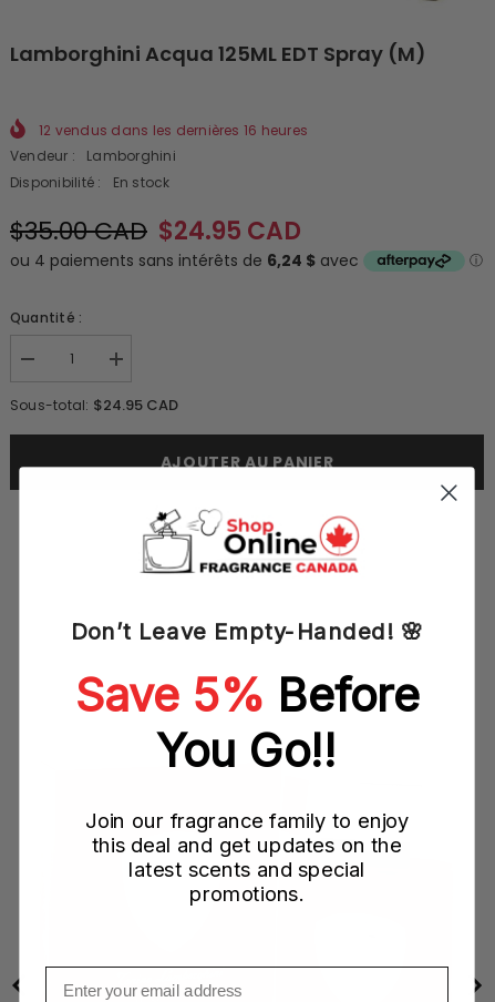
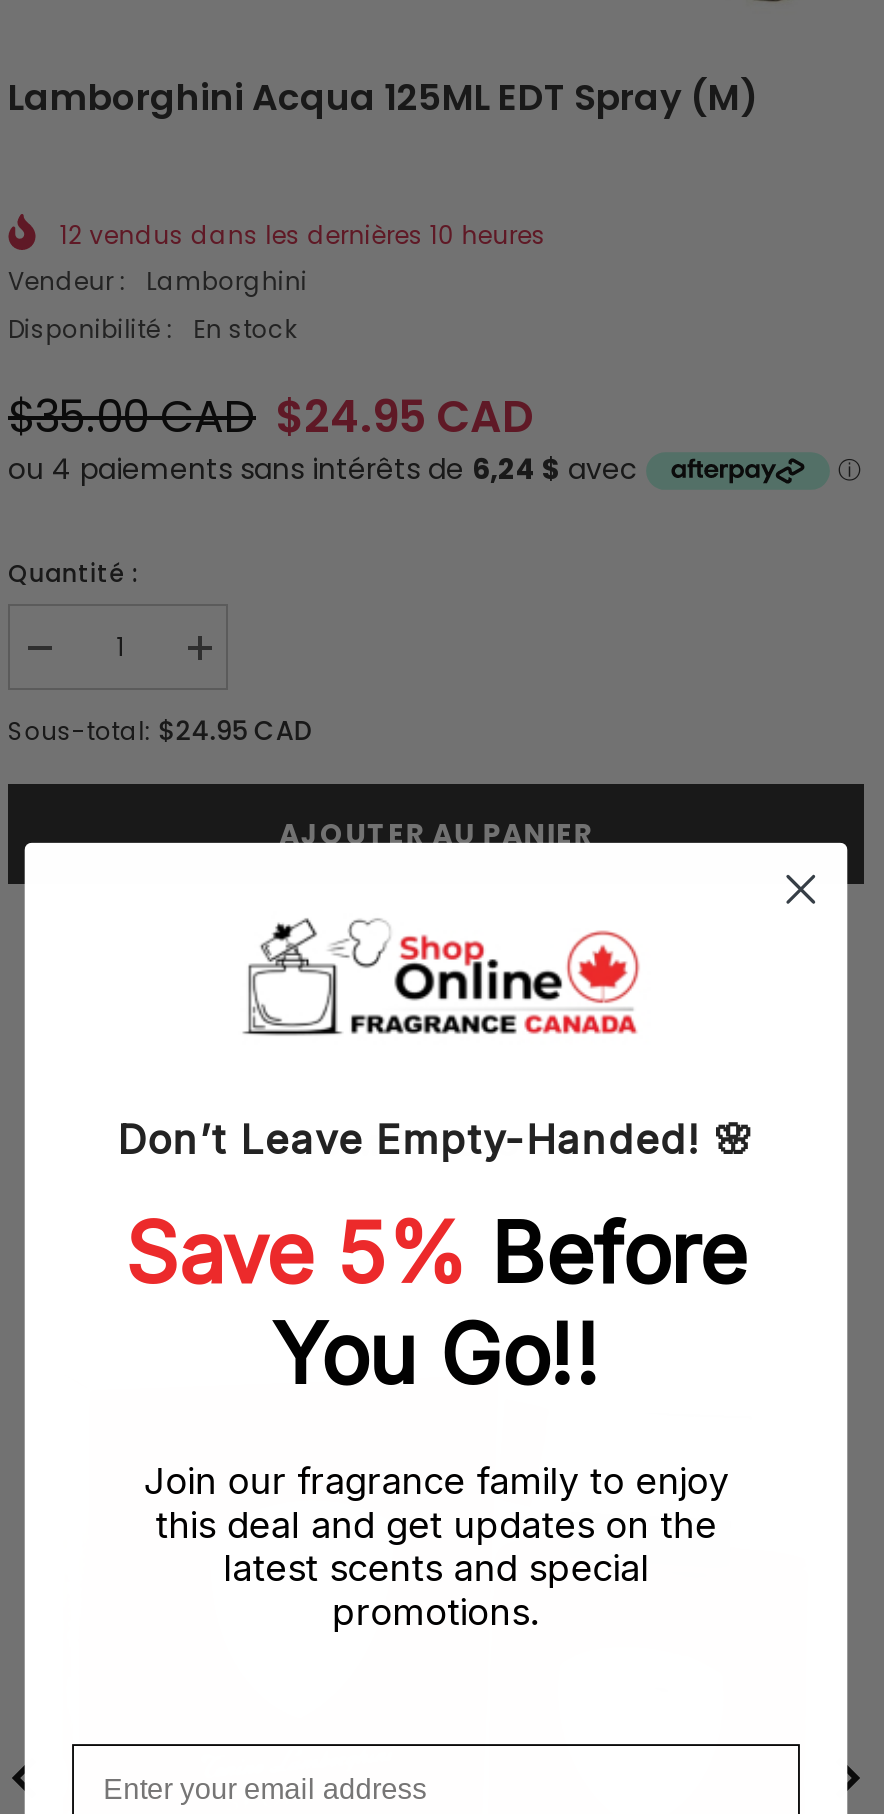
- 12 vendus dans les dernières 16 heures
+ 12 vendus dans les dernières 10 heures
